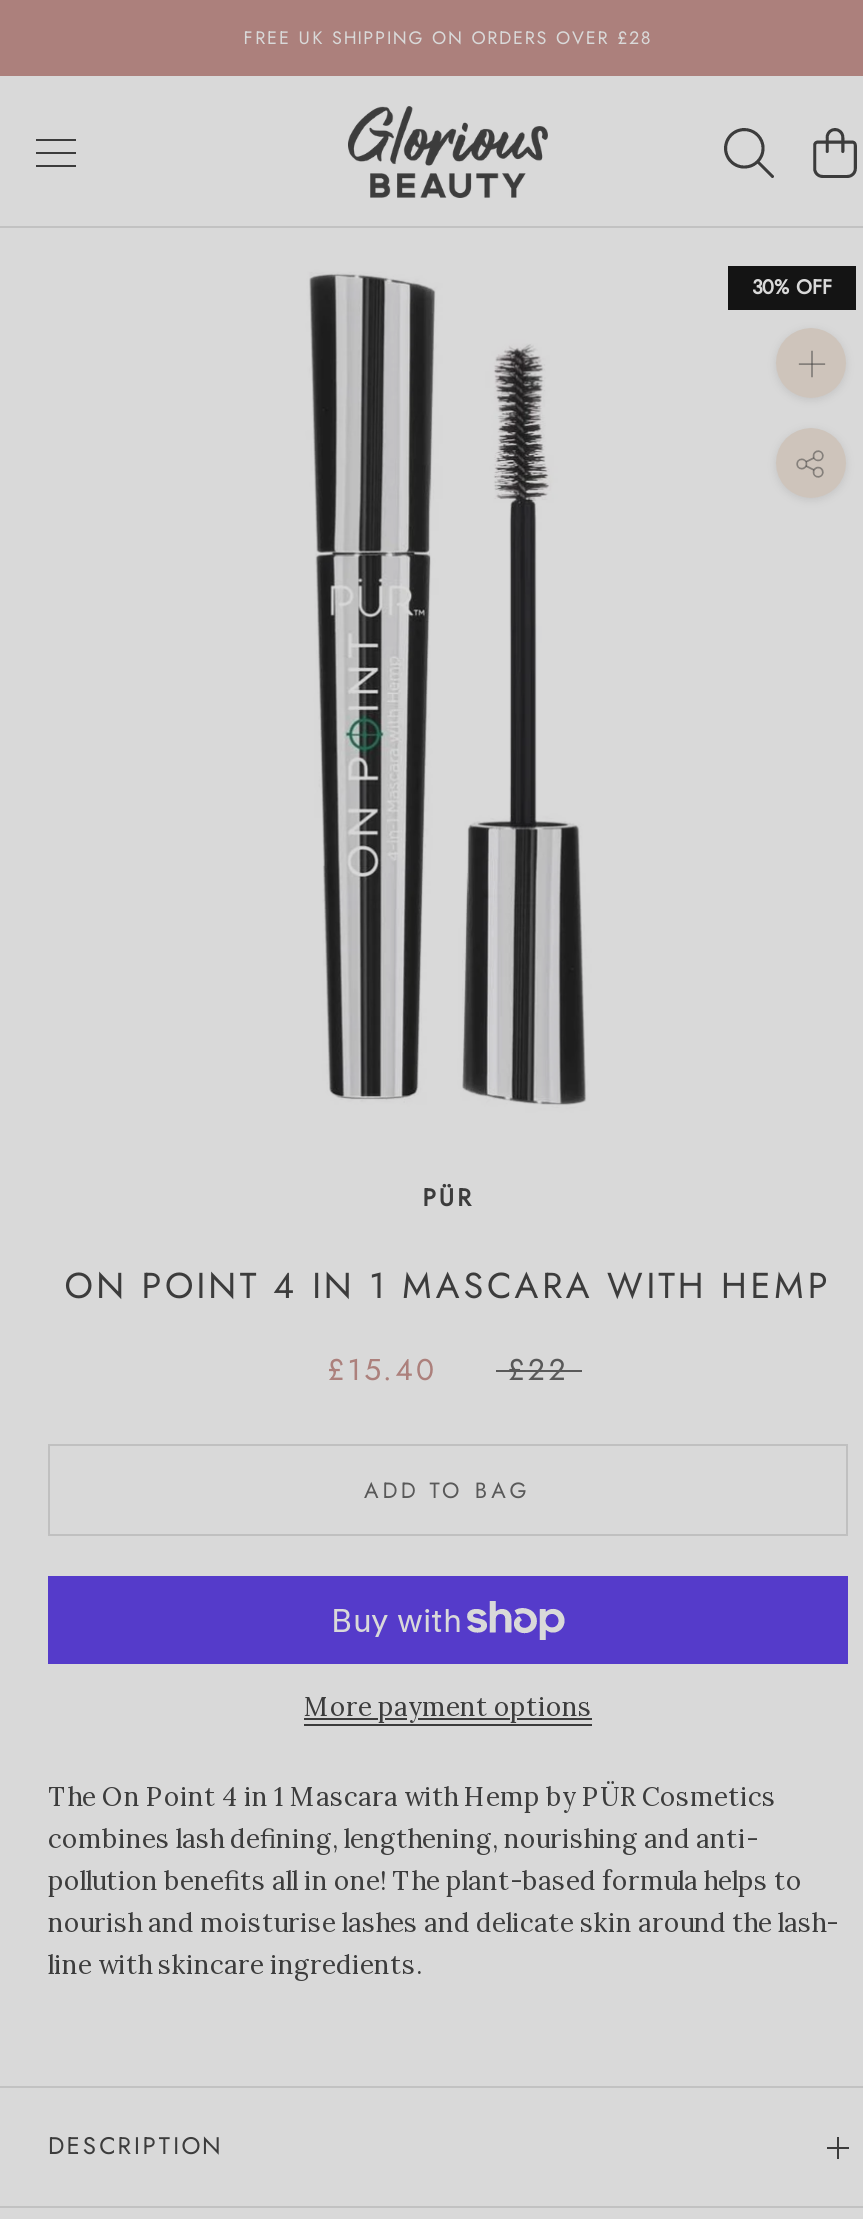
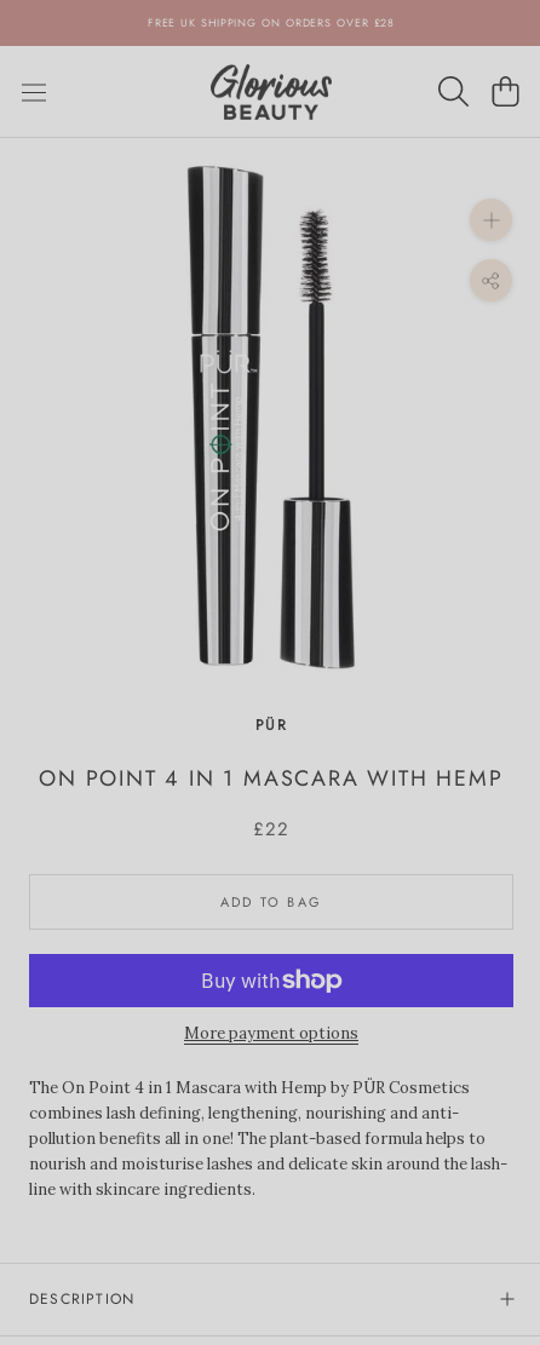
- 30% OFF

- £15.40
